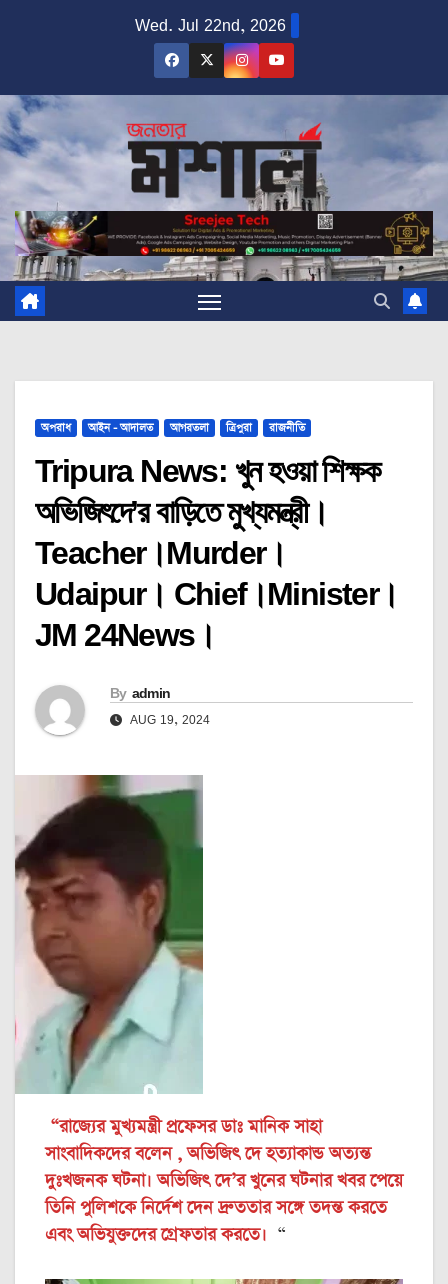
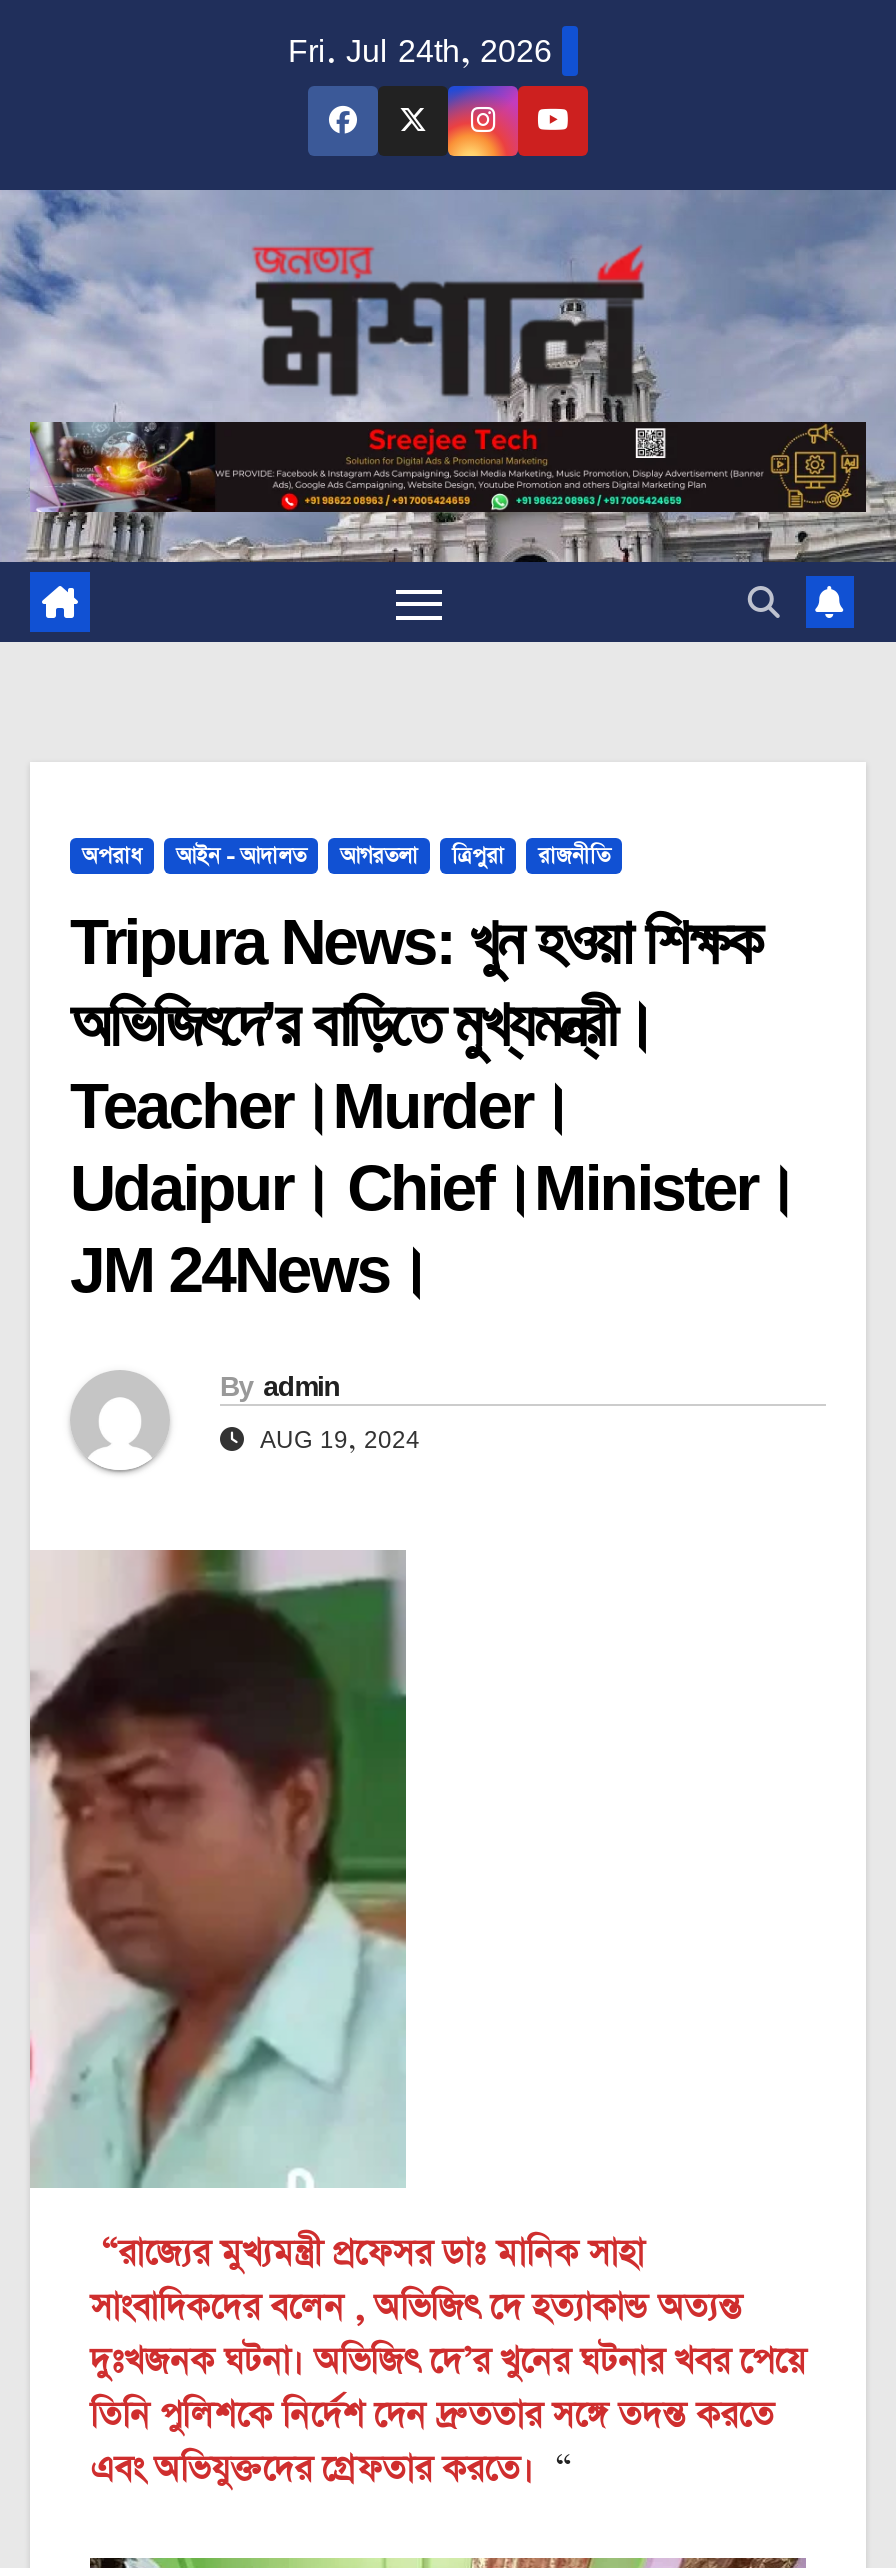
- Wed. Jul 22nd, 2026
+ Fri. Jul 24th, 2026
